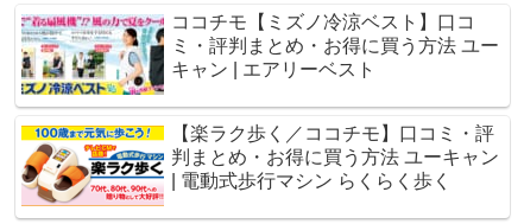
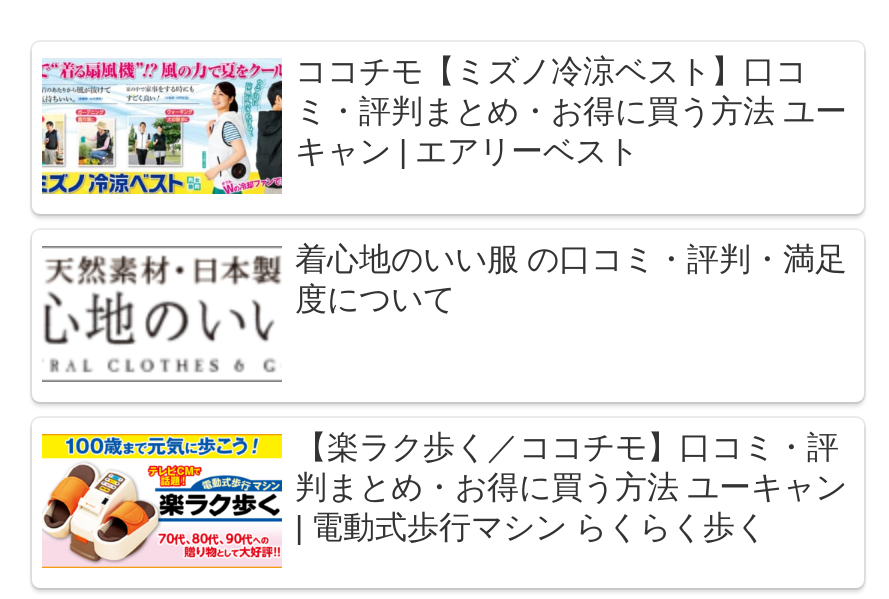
+ [image]
+ 着心地のいい服 の口コミ・評判・満足
+ 度について
